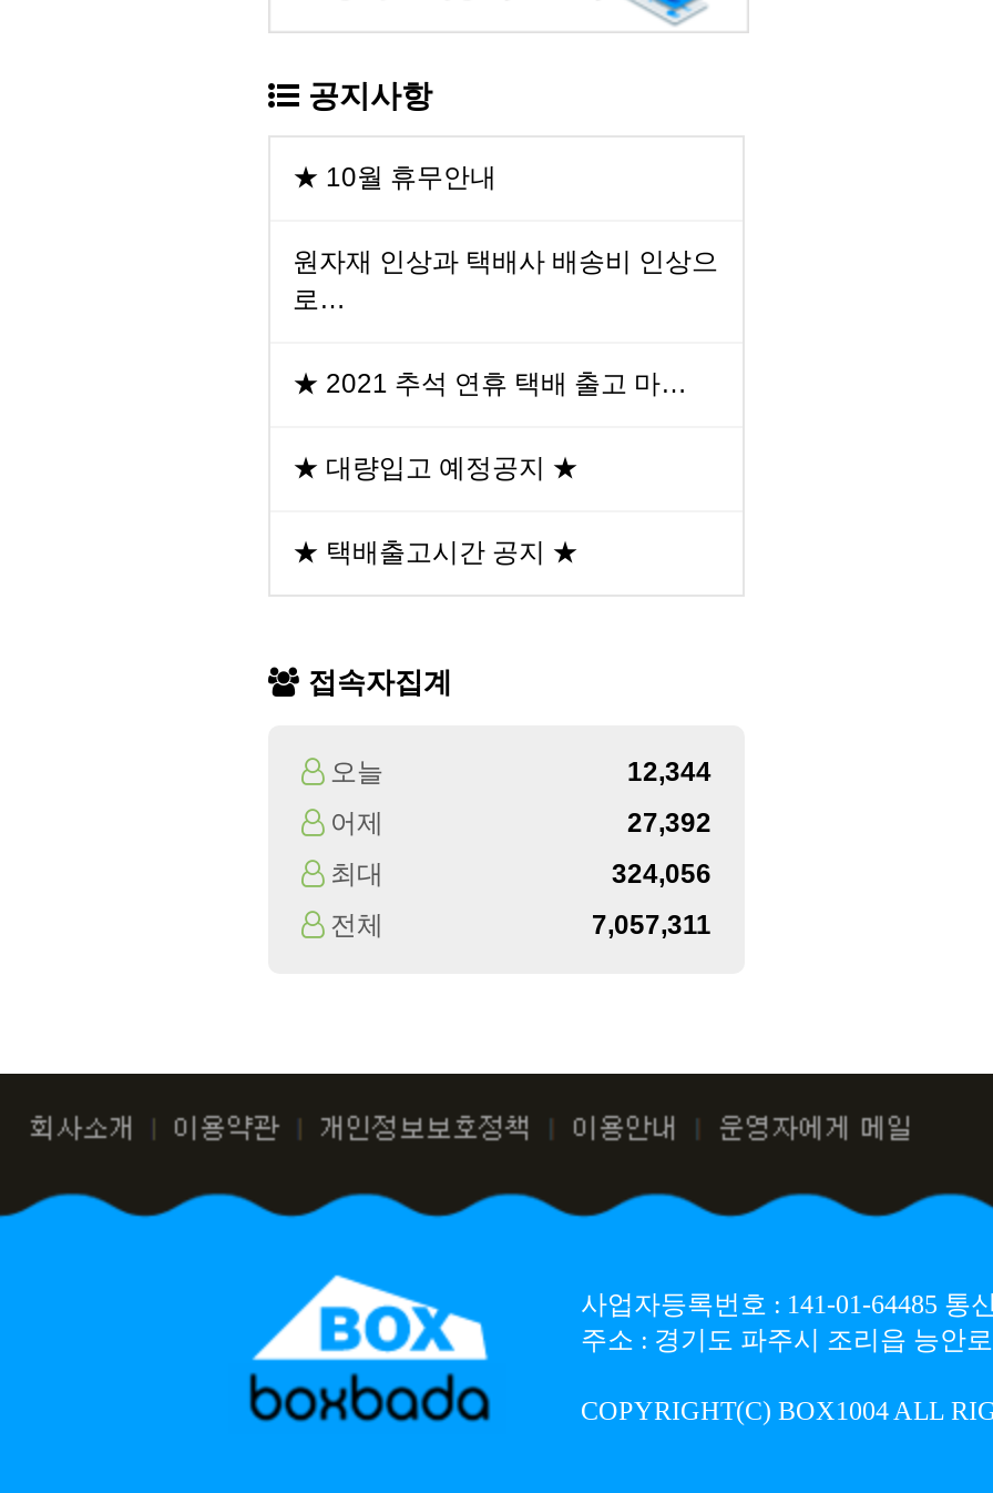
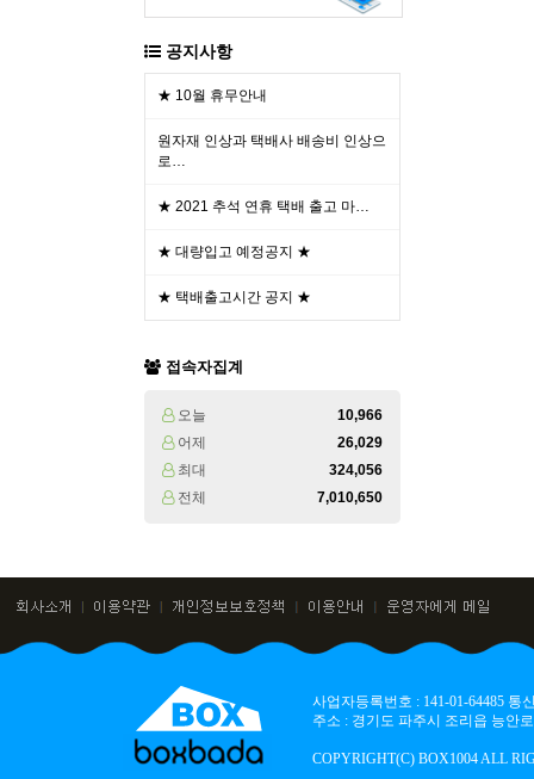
- 12,344
+ 10,966

- 27,392
+ 26,029

- 7,057,311
+ 7,010,650
